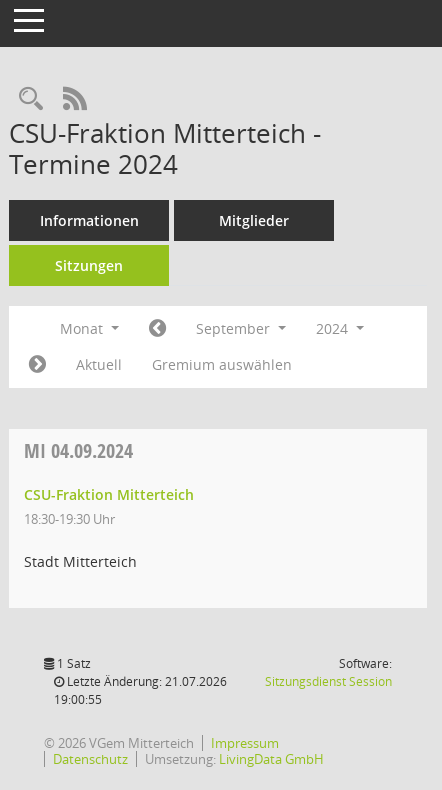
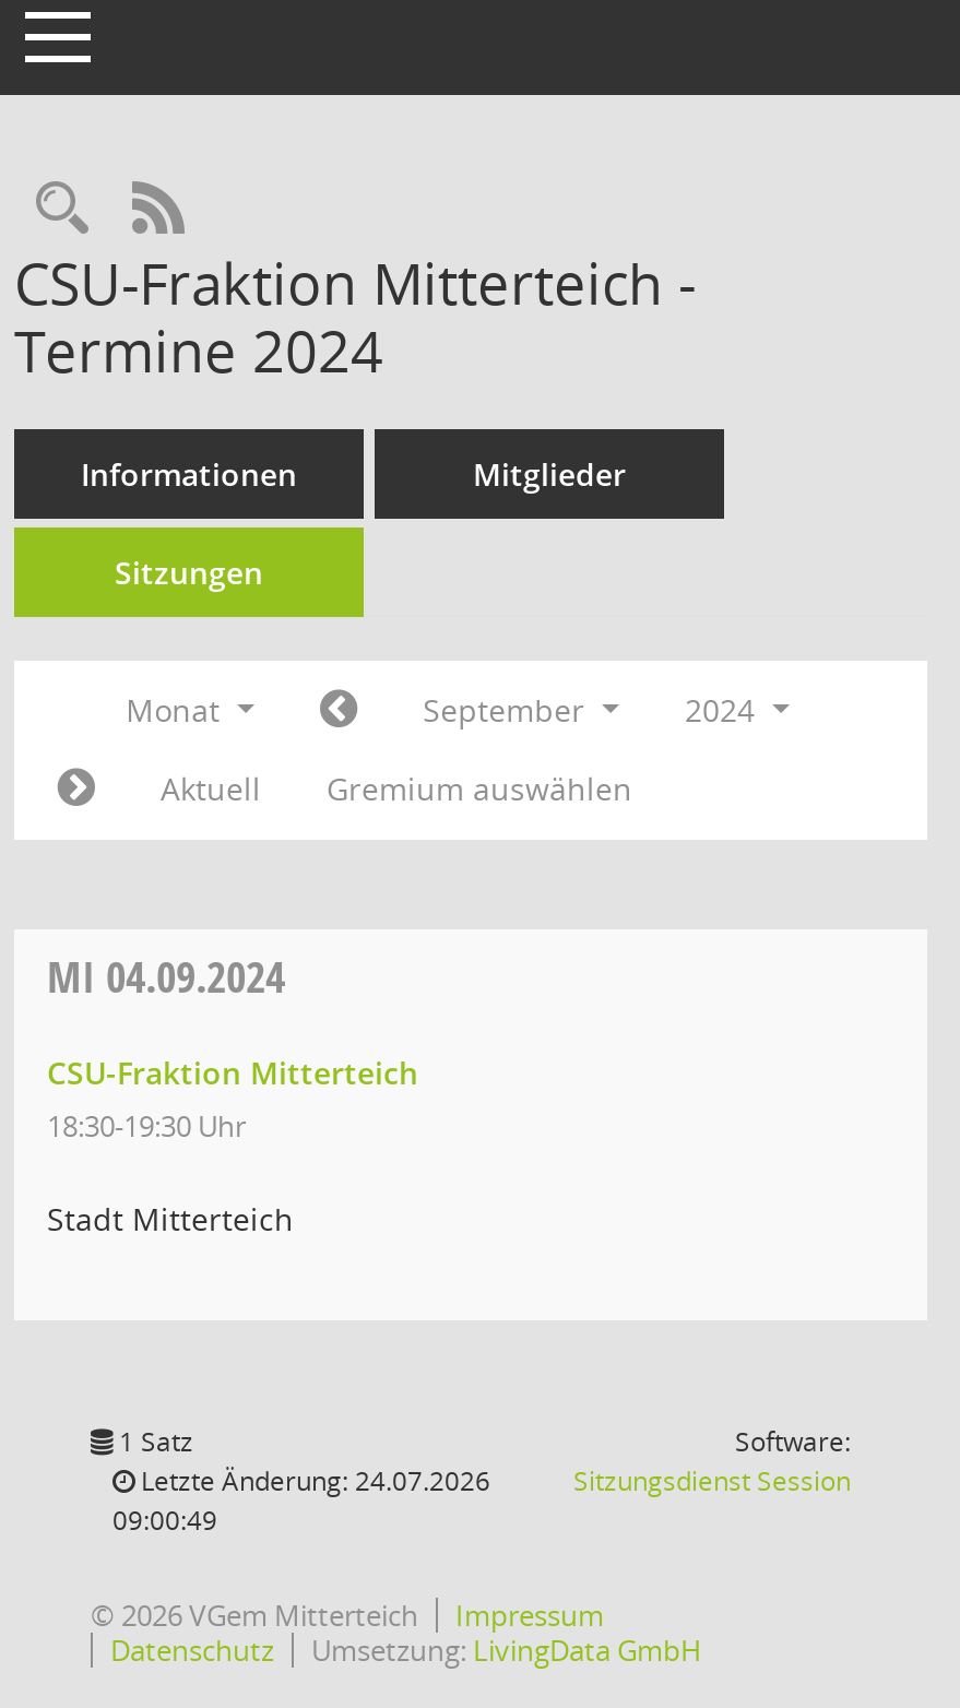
- Letzte Änderung: 21.07.2026
+ Letzte Änderung: 24.07.2026

- 19:00:55
+ 09:00:49
